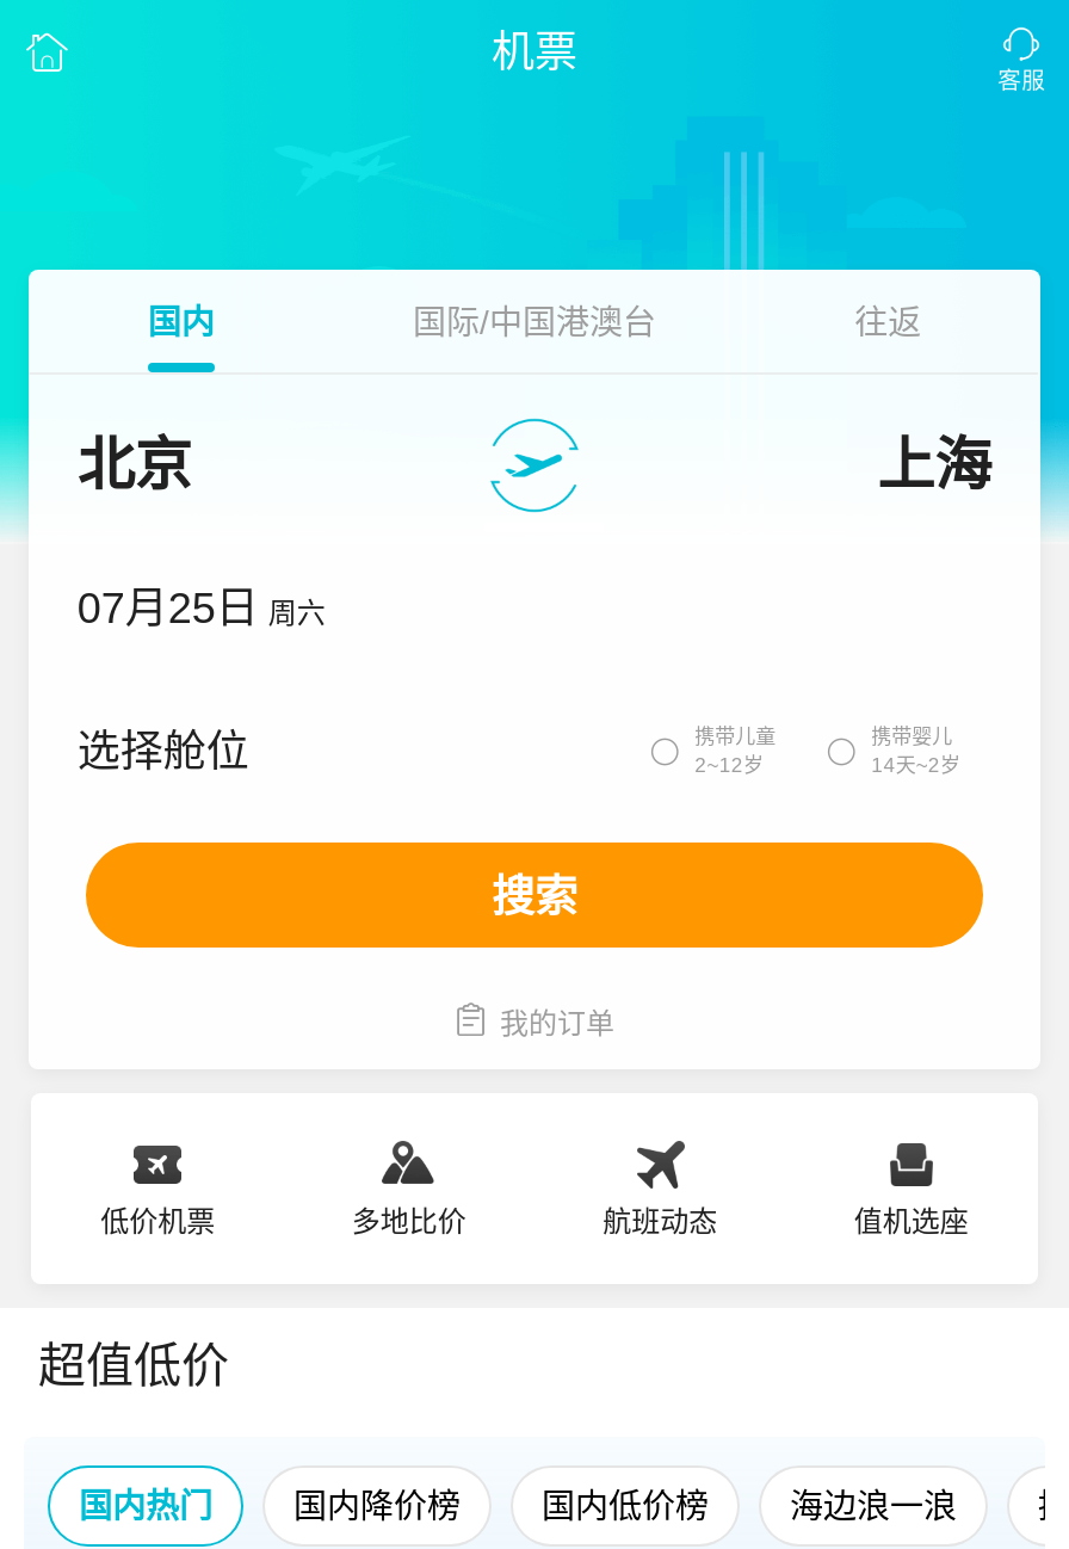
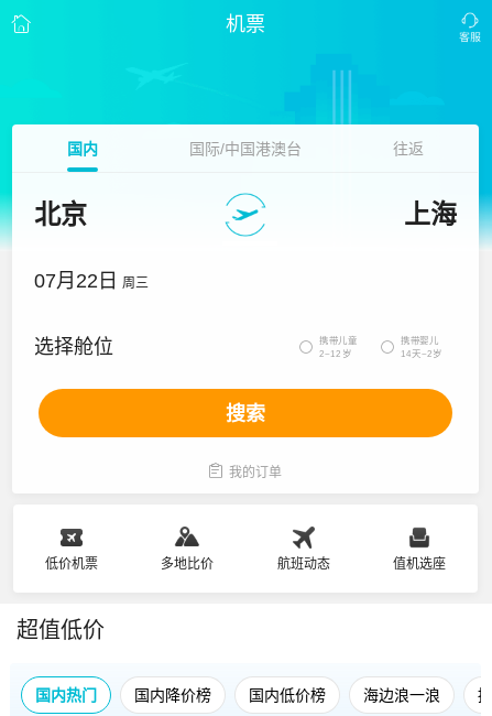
- 07月25日 周六
+ 07月22日 周三
